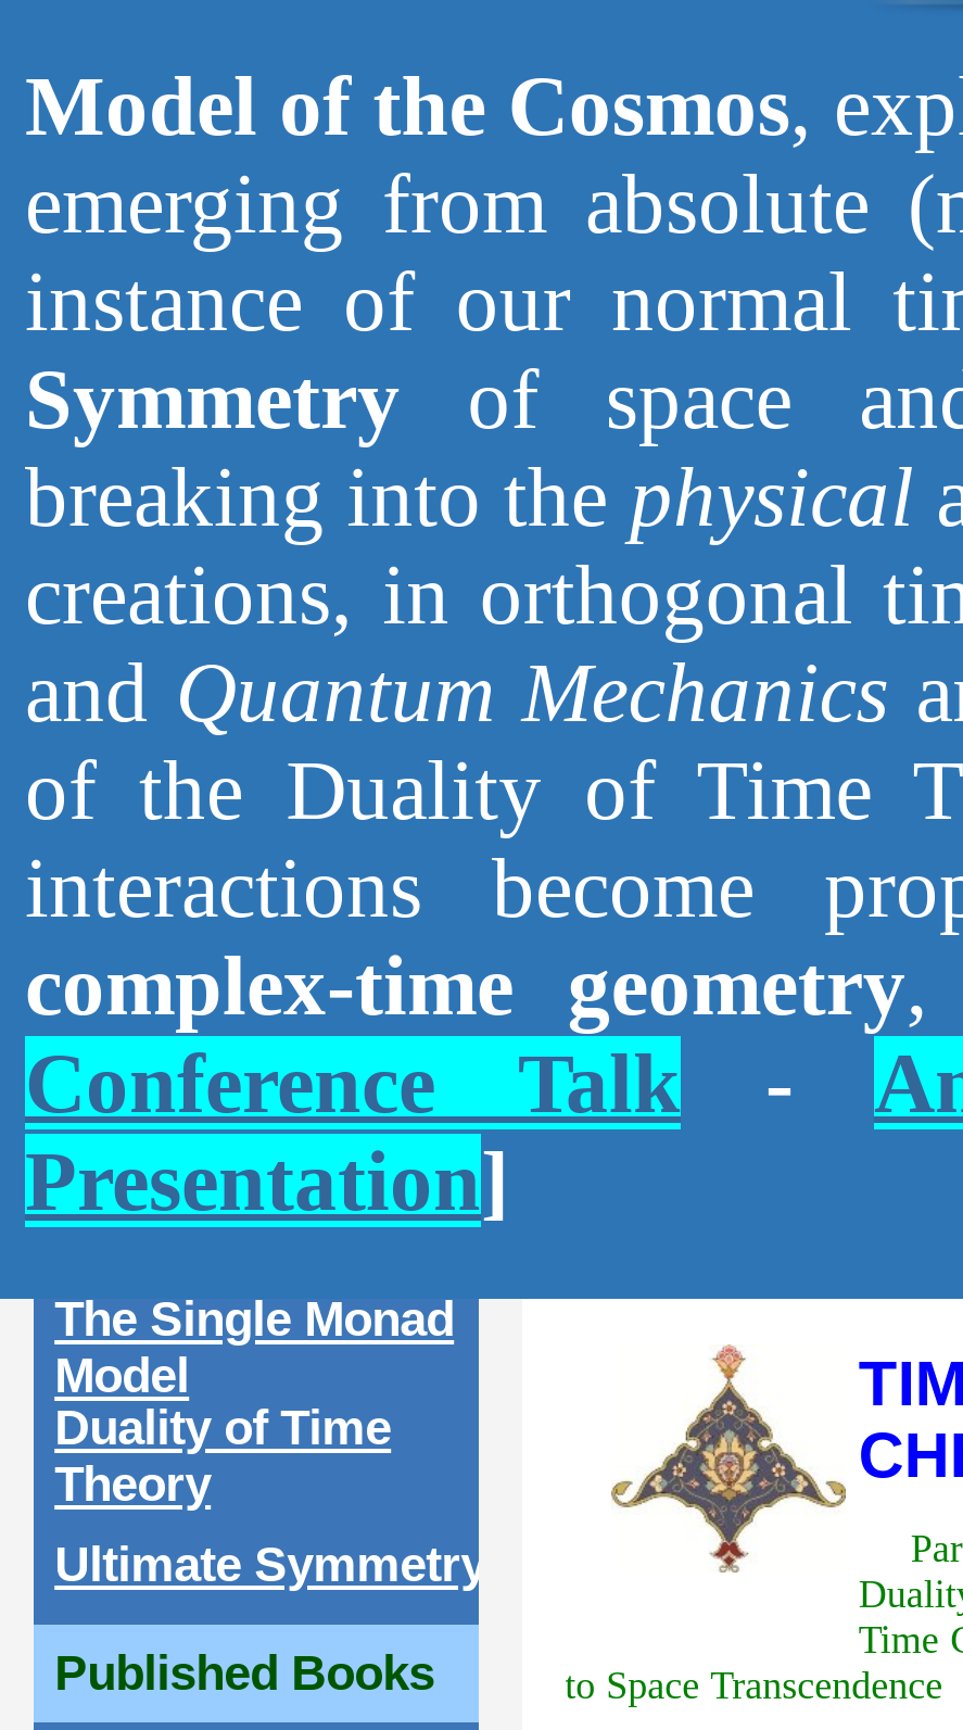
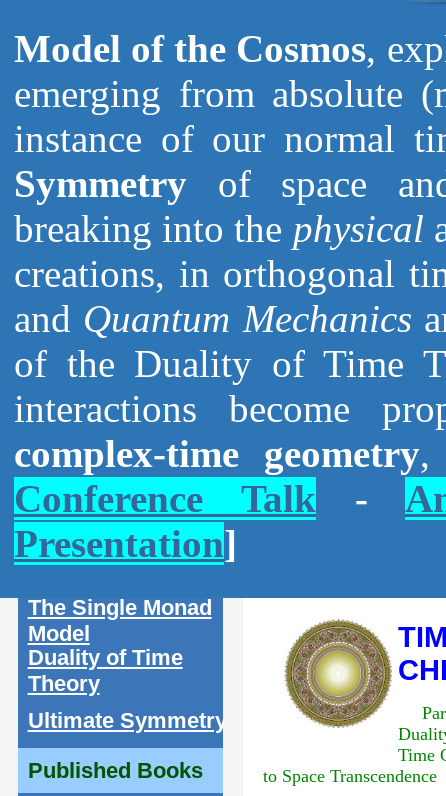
- [image]
+ [image]
